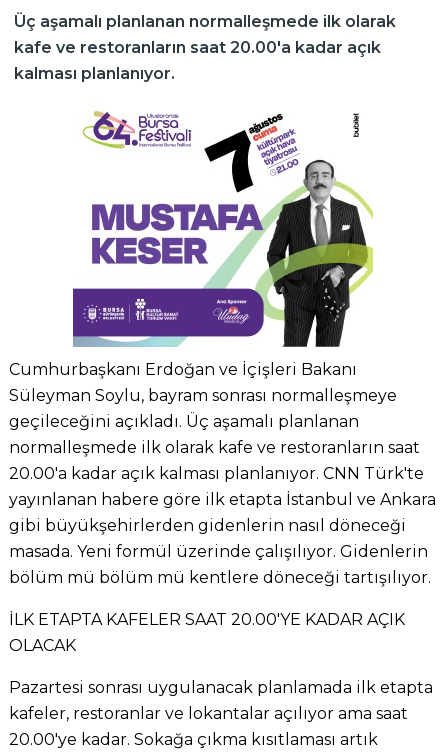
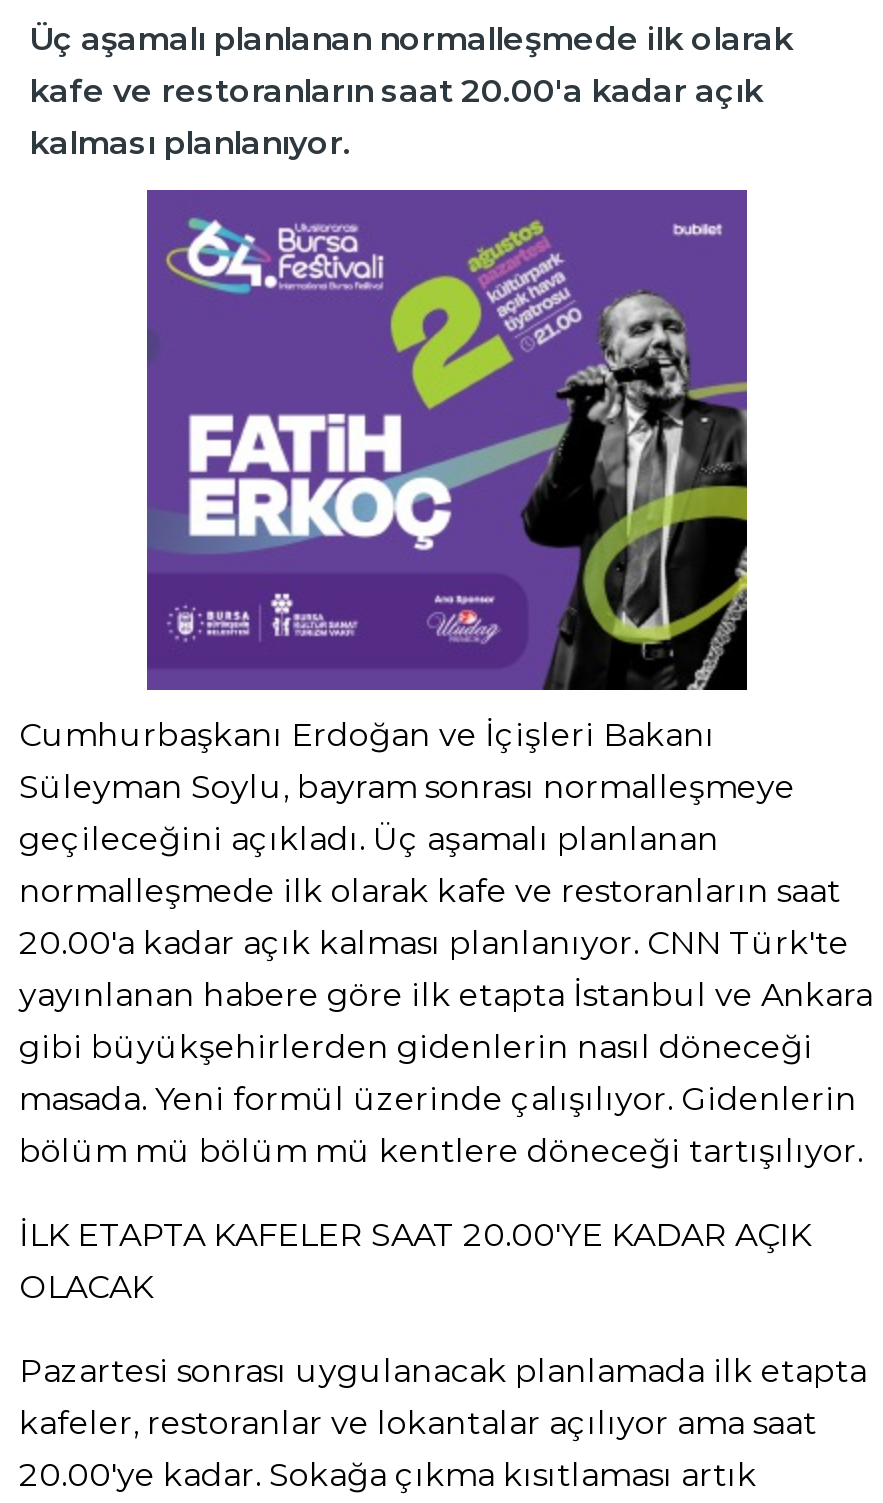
- [image]
+ [image]
